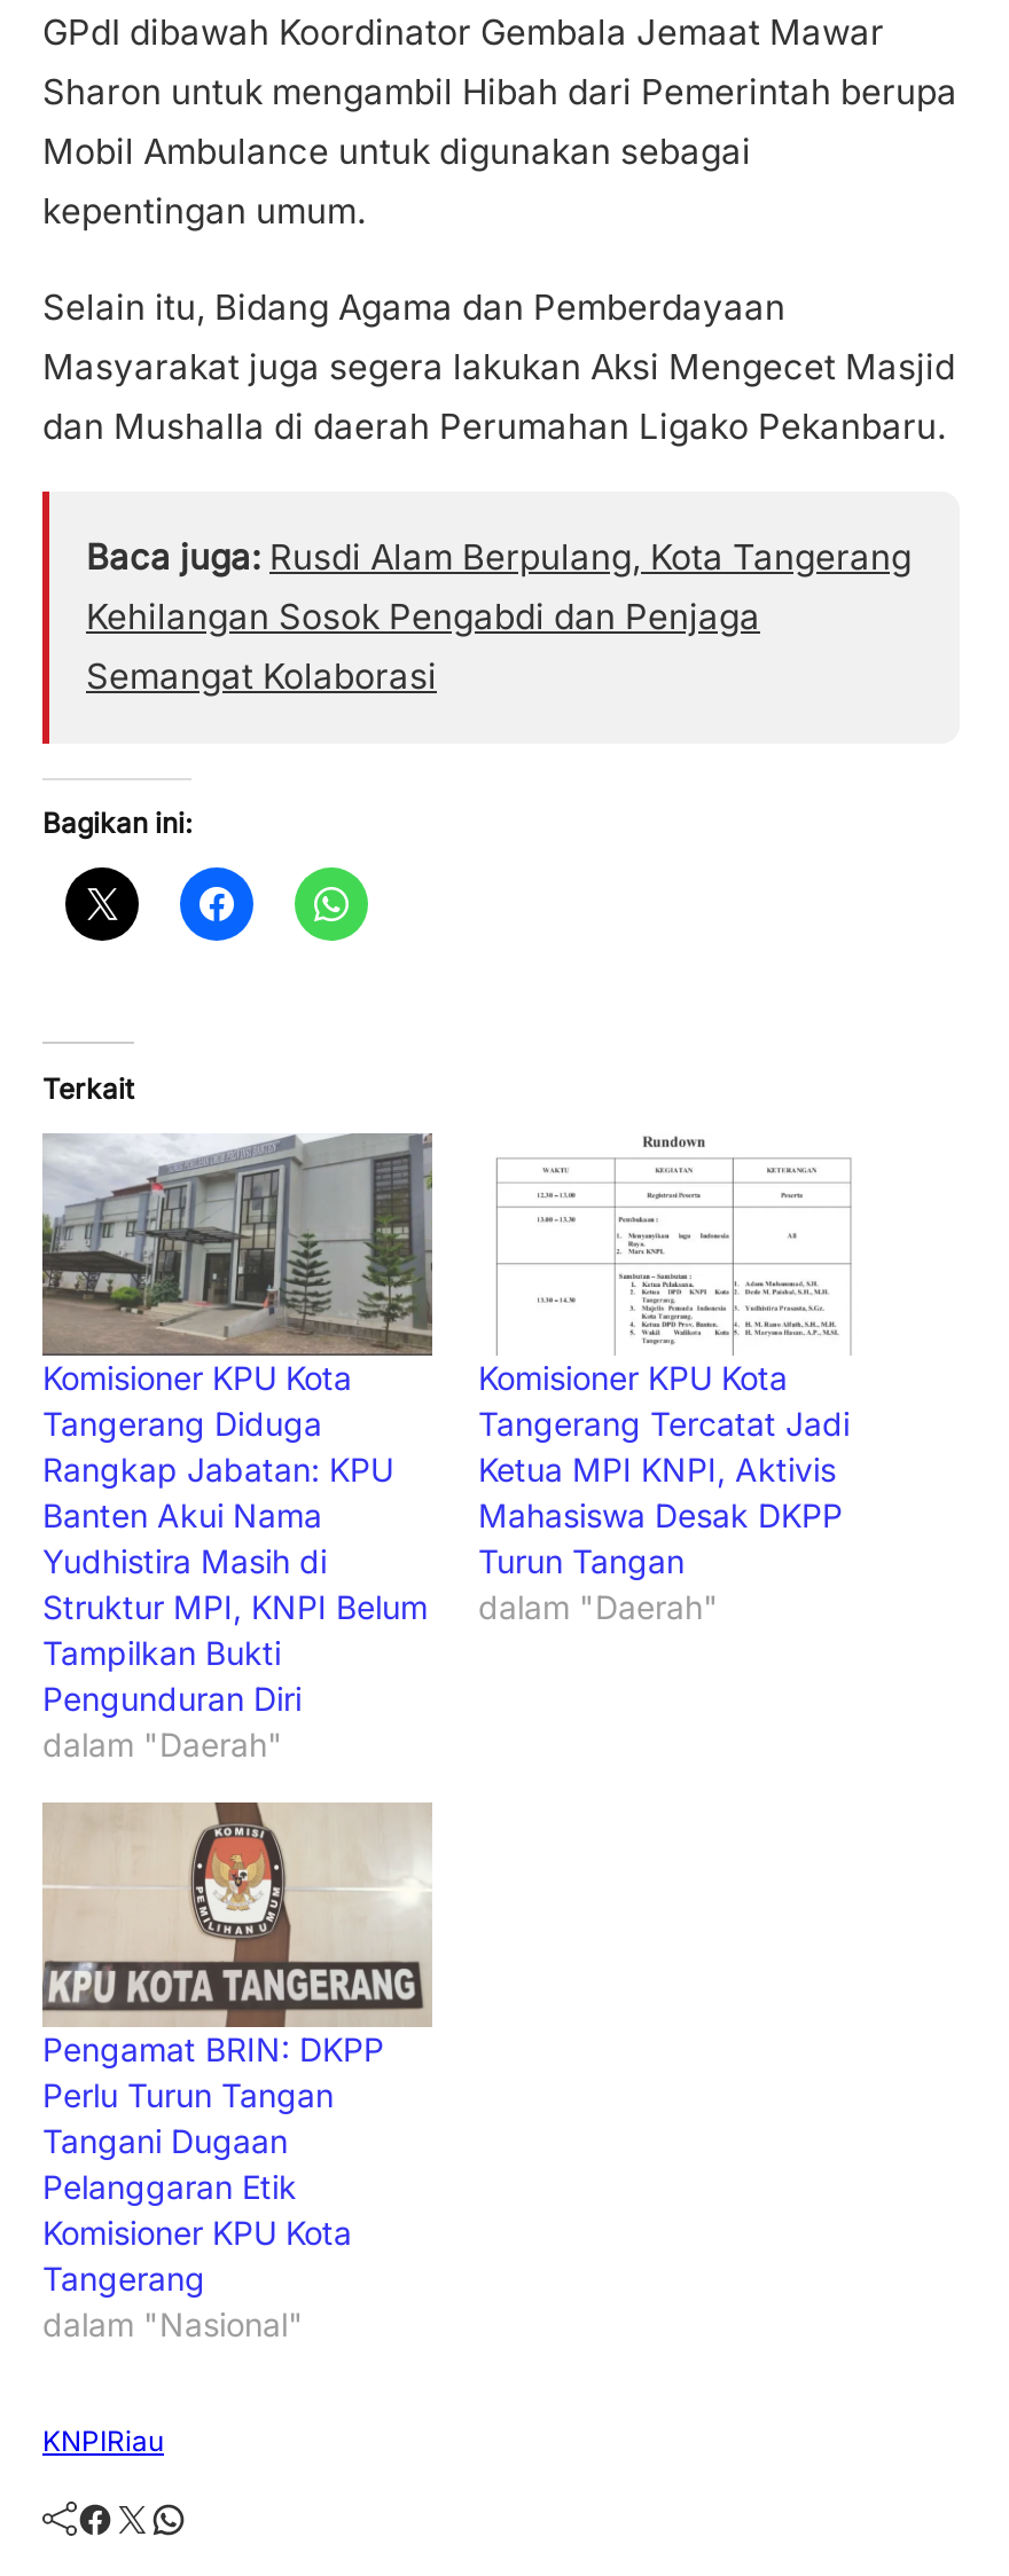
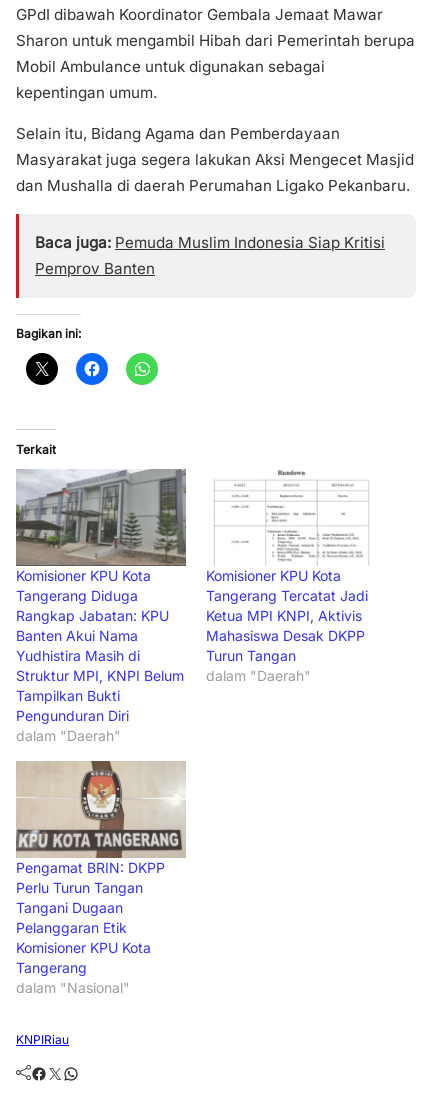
- Baca juga: Rusdi Alam Berpulang, Kota Tangerang
- Kehilangan Sosok Pengabdi dan Penjaga
- Semangat Kolaborasi
+ Baca juga: Pemuda Muslim Indonesia Siap Kritisi
+ Pemprov Banten
